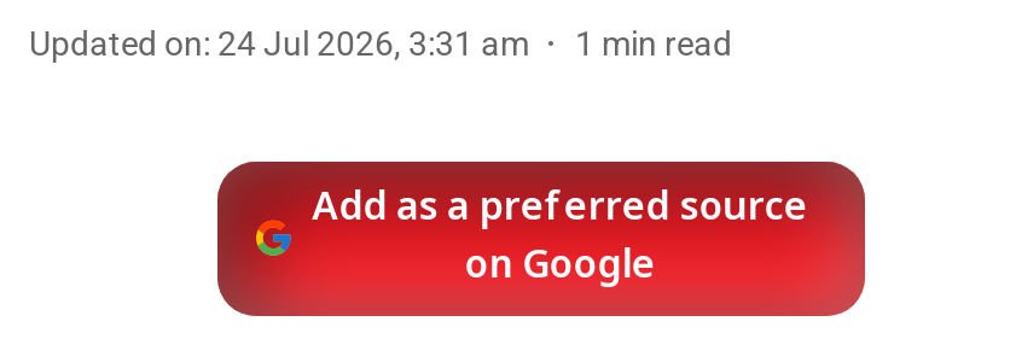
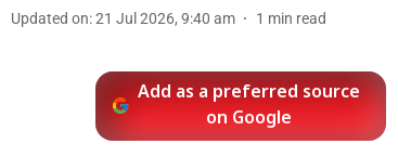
- Updated on: 24 Jul 2026, 3:31 am
+ Updated on: 21 Jul 2026, 9:40 am
